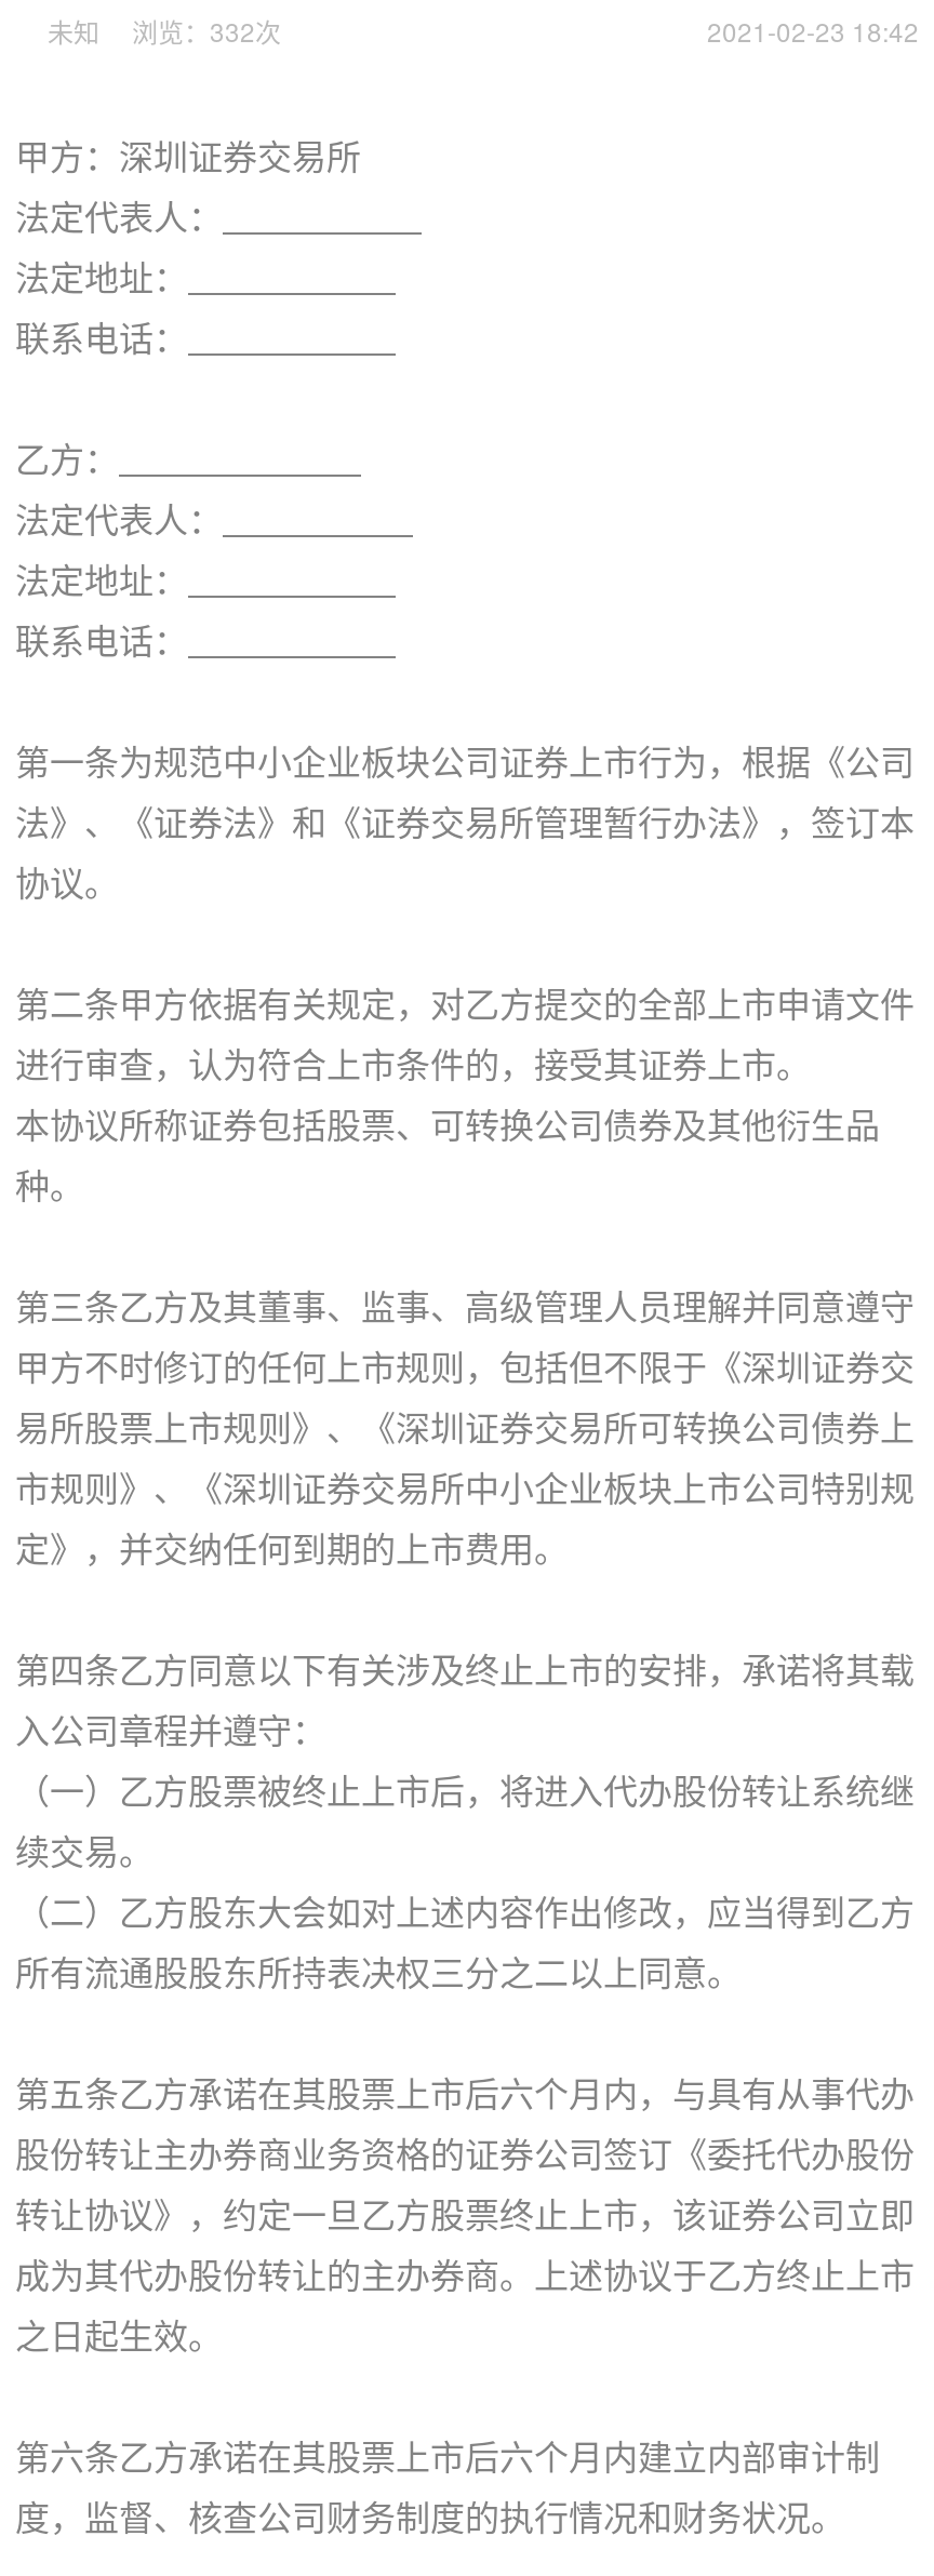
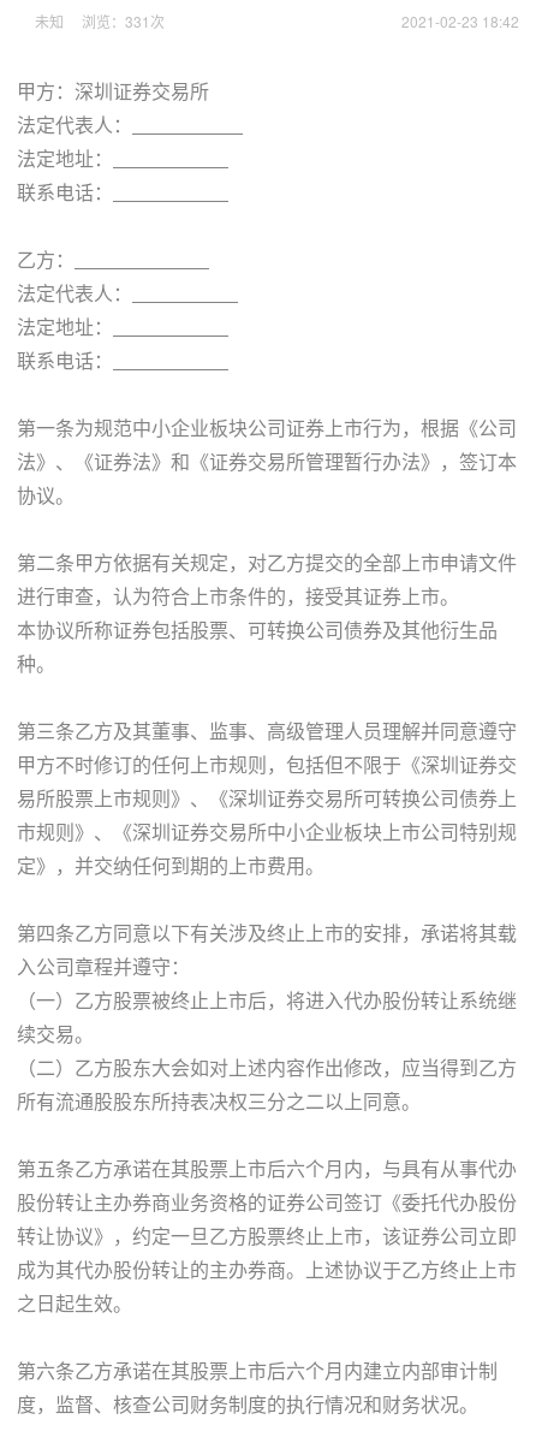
- 未知 浏览：332次
+ 未知 浏览：331次
